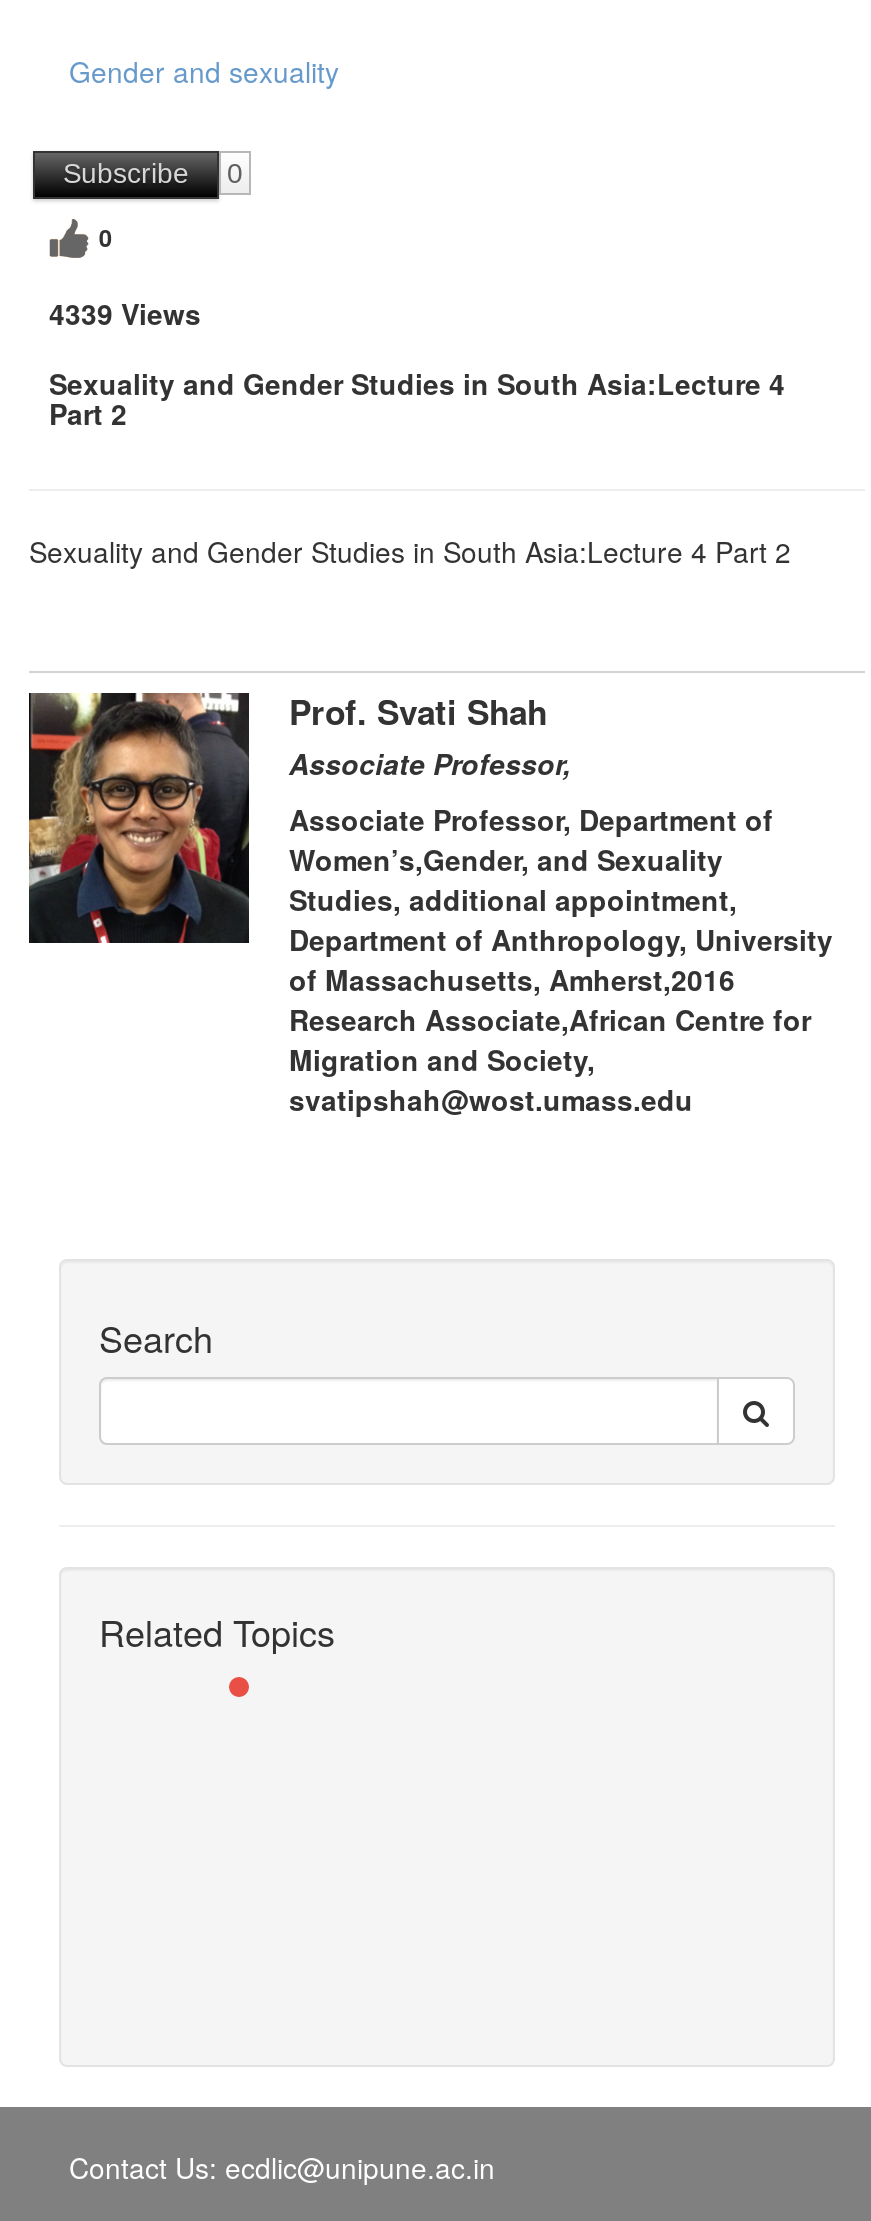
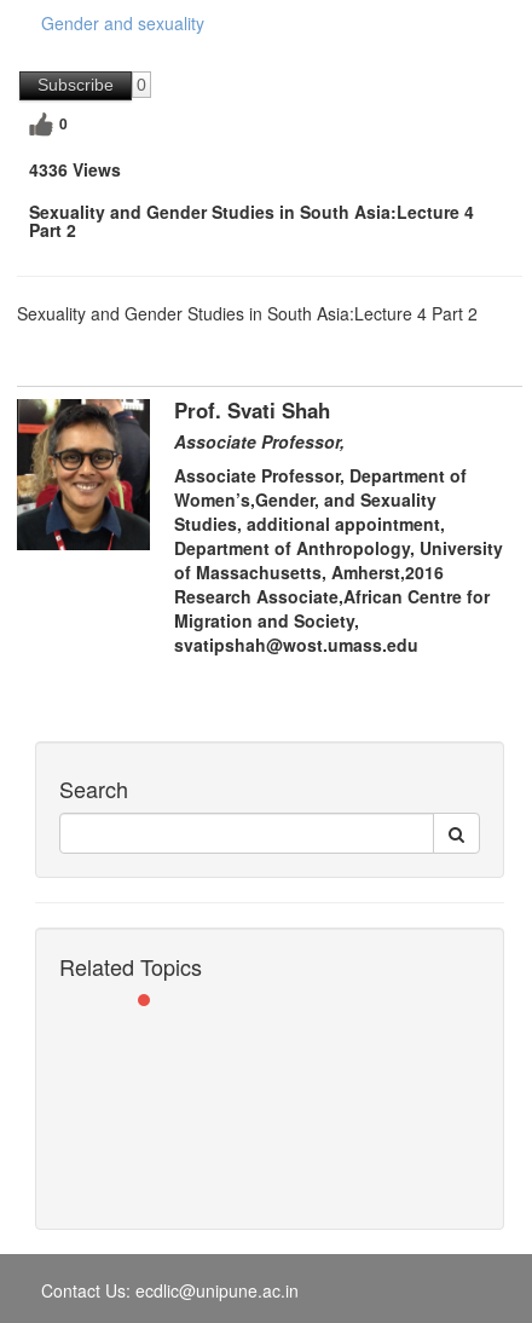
- 4339 Views
+ 4336 Views
